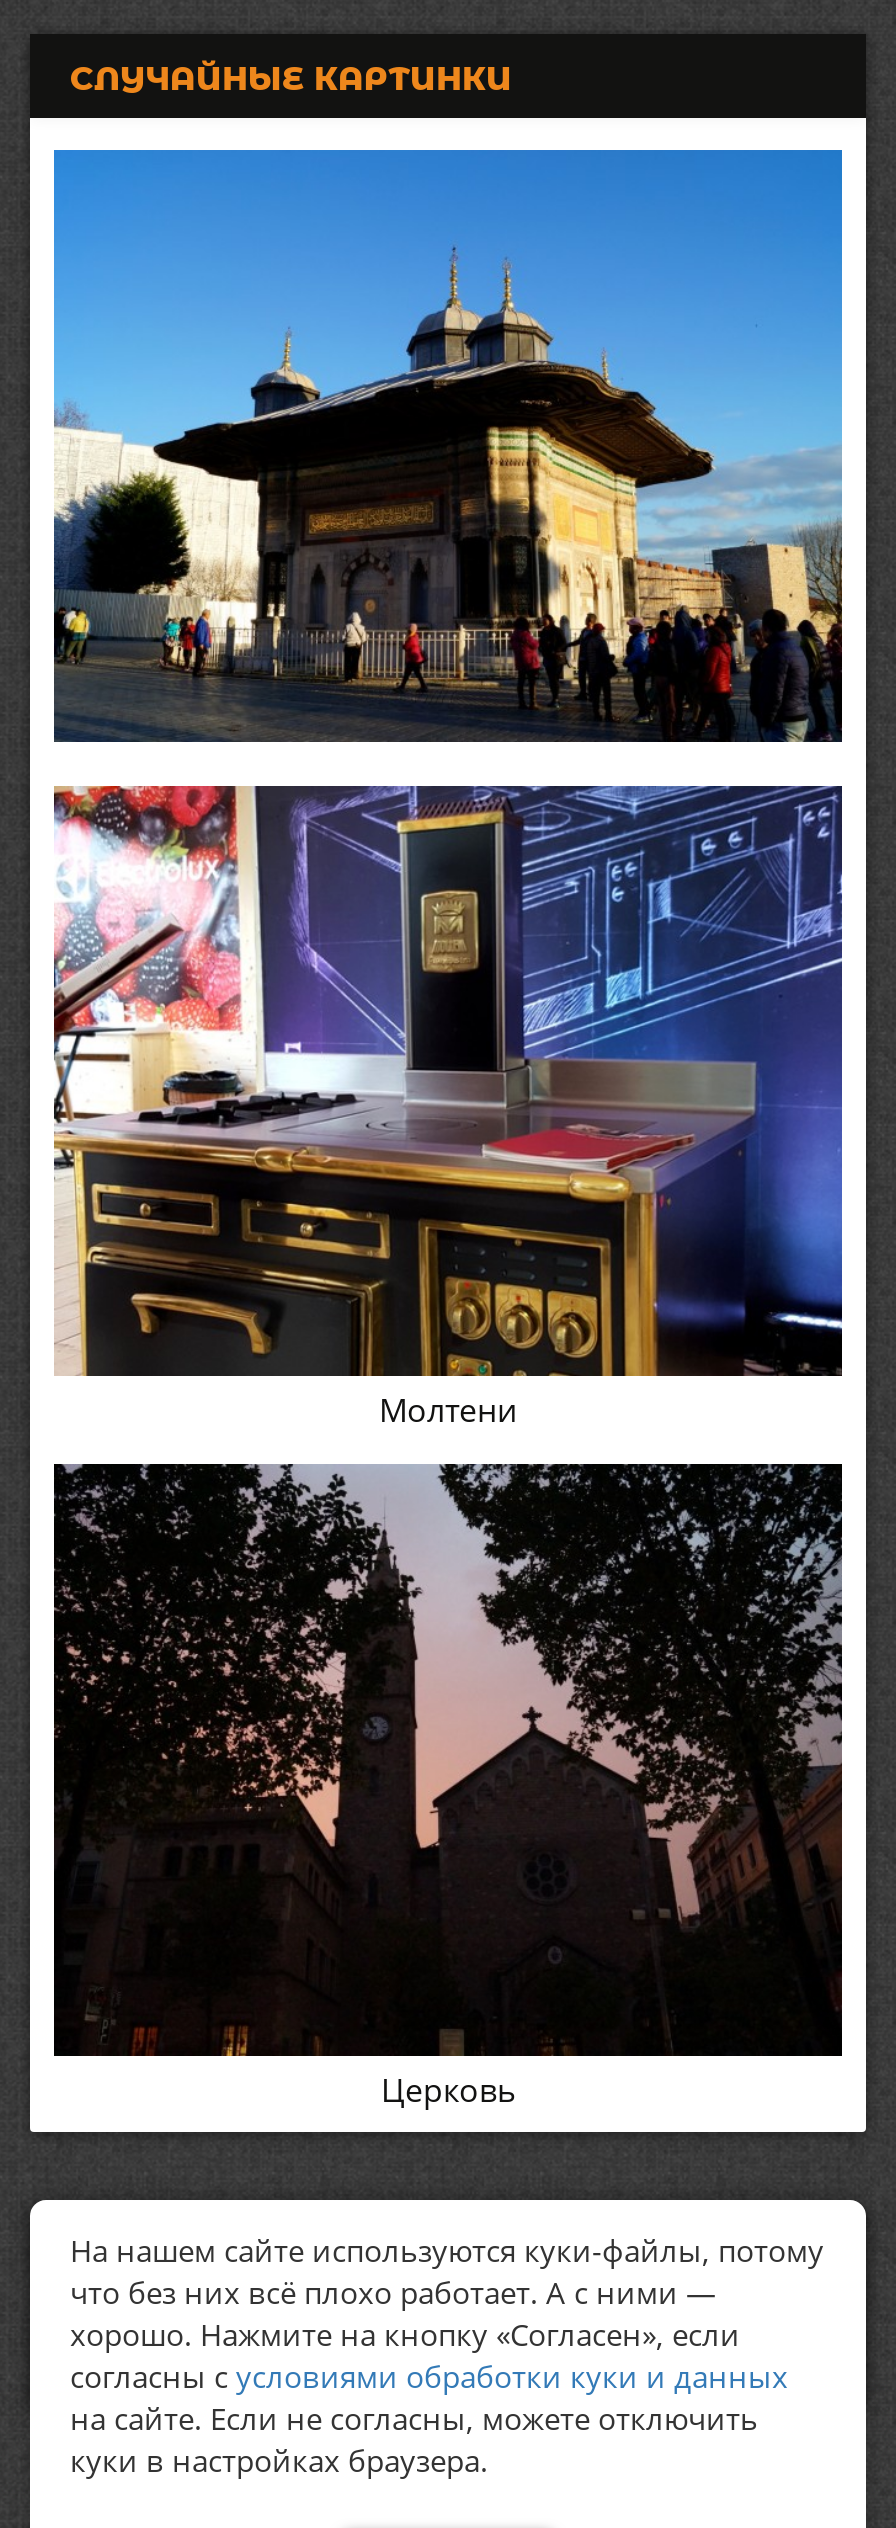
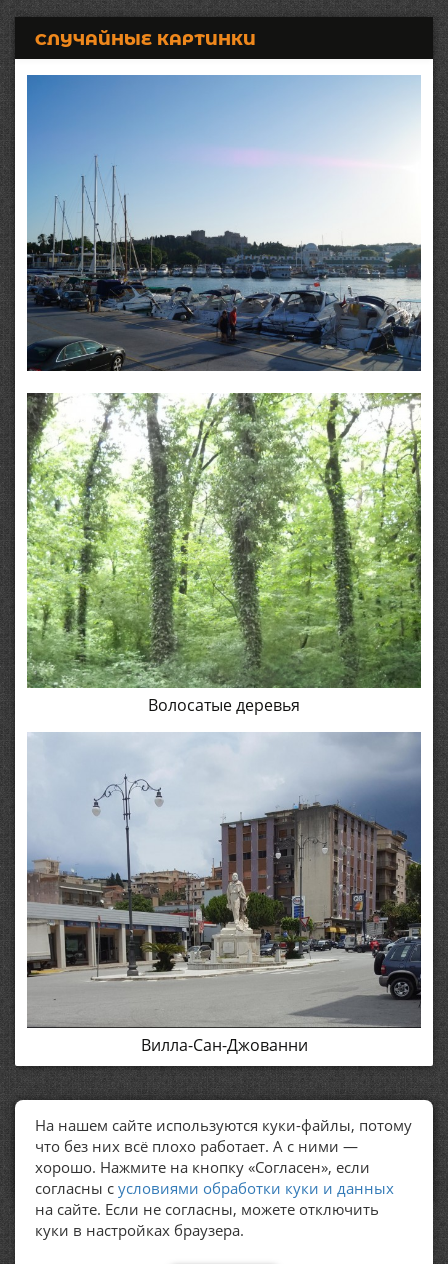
- [image]
+ [image]

- [image]
- Молтени
+ [image]
+ Волосатые деревья

- [image]
- Церковь
+ [image]
+ Вилла-Сан-Джованни
